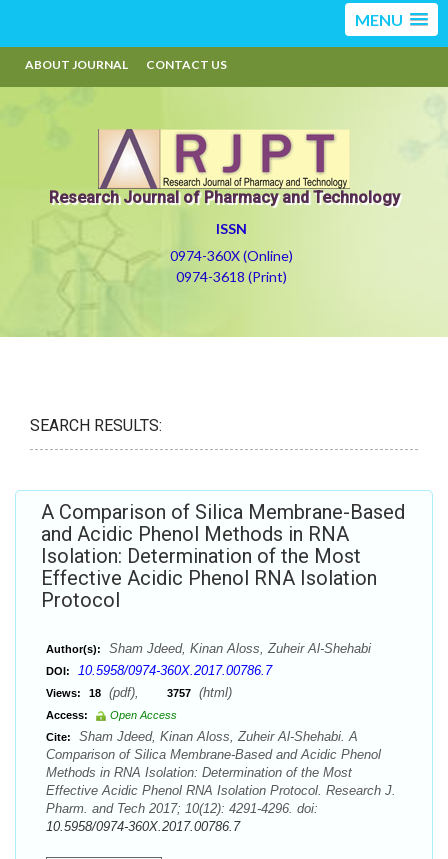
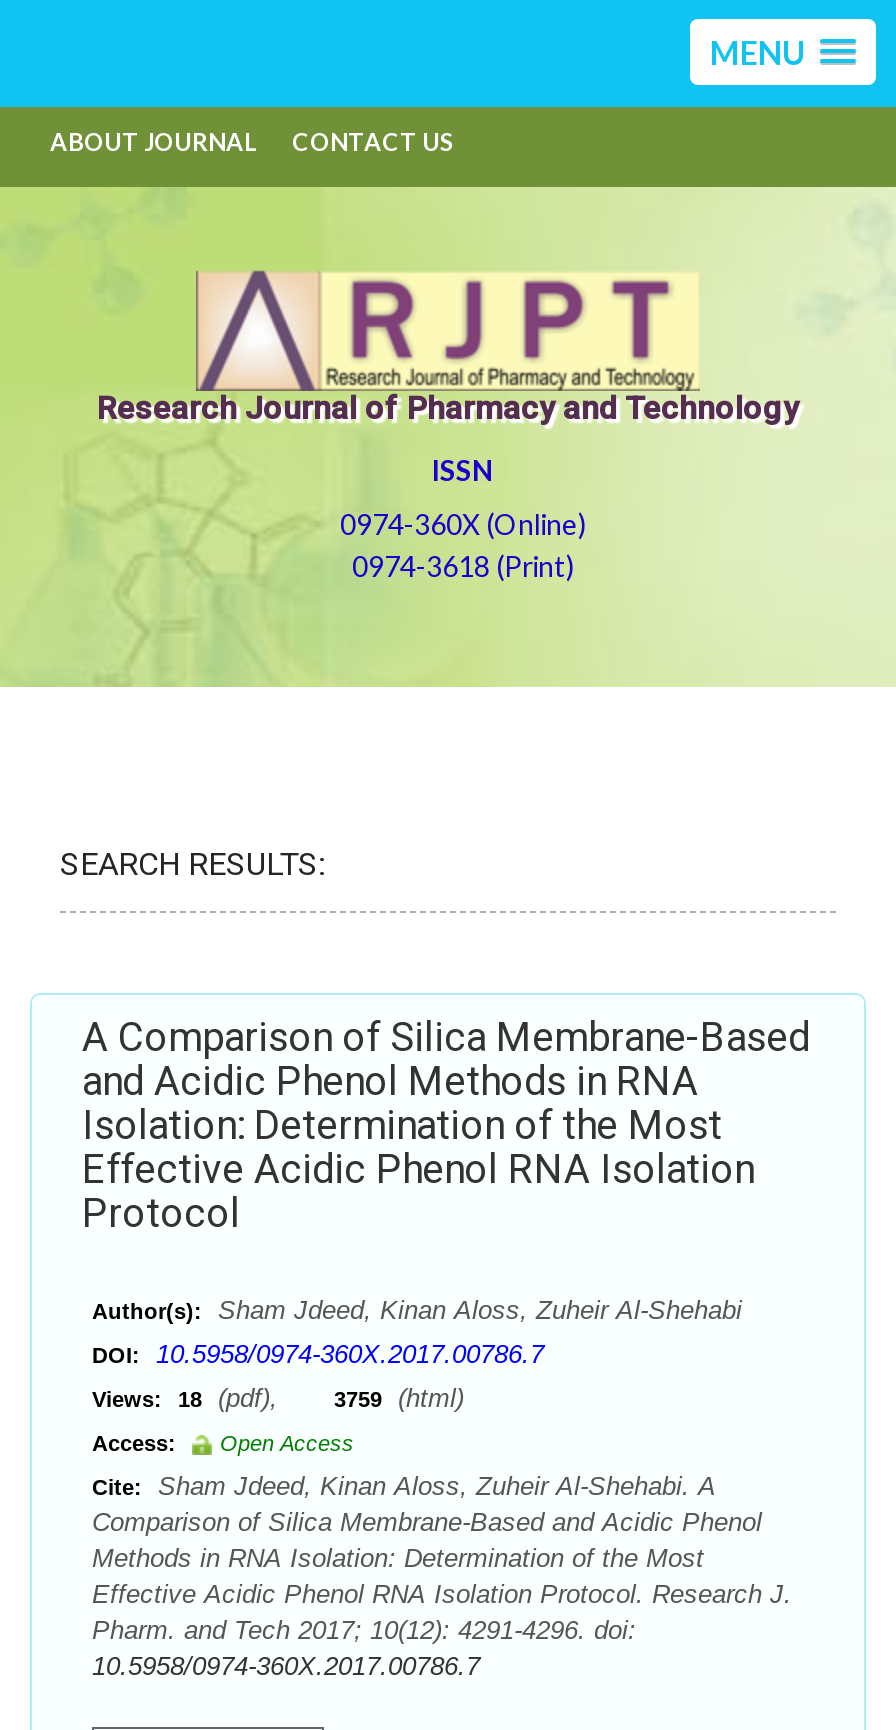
- Views: 18 (pdf), 3757 (html)
+ Views: 18 (pdf), 3759 (html)
